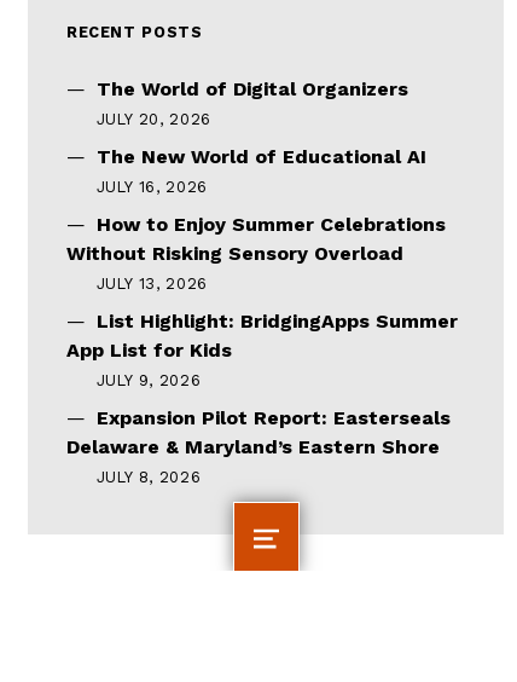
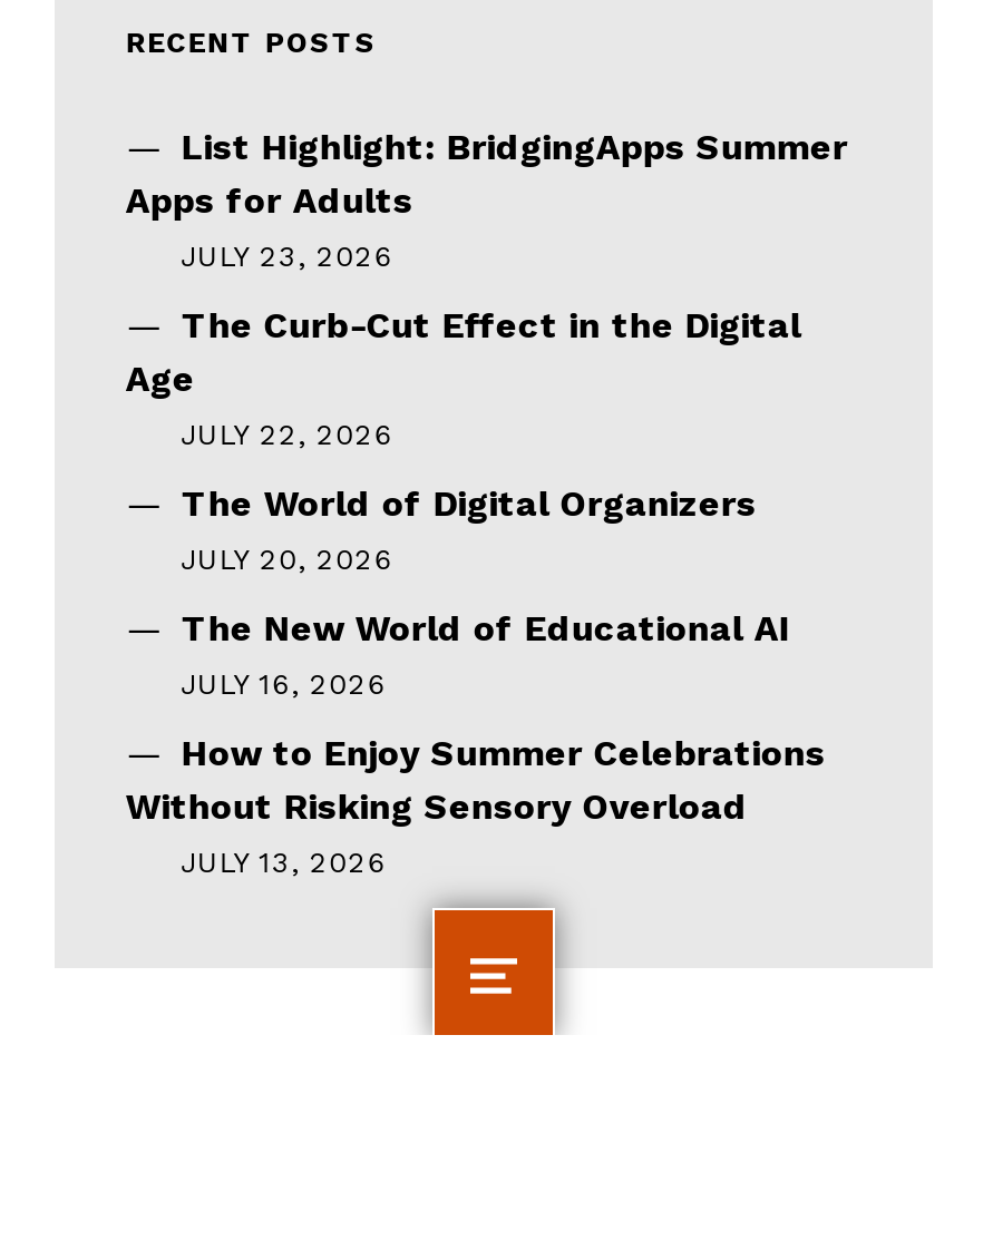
+ Apps for Adults
+ JULY 23, 2026
+ The Curb-Cut Effect in the Digital
+ Age
+ JULY 22, 2026

moved down: The World of Digital Organizers | JULY 20, 2026 | The New World of Educational AI | JULY 16, 2026 | How to Enjoy Summer Celebrations | Without Risking Sensory Overload | JULY 13, 2026

moved up: List Highlight: BridgingApps Summer

- App List for Kids
- JULY 9, 2026
- Expansion Pilot Report: Easterseals
- Delaware & Maryland’s Eastern Shore
- JULY 8, 2026
